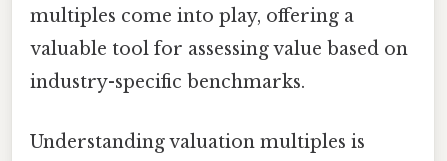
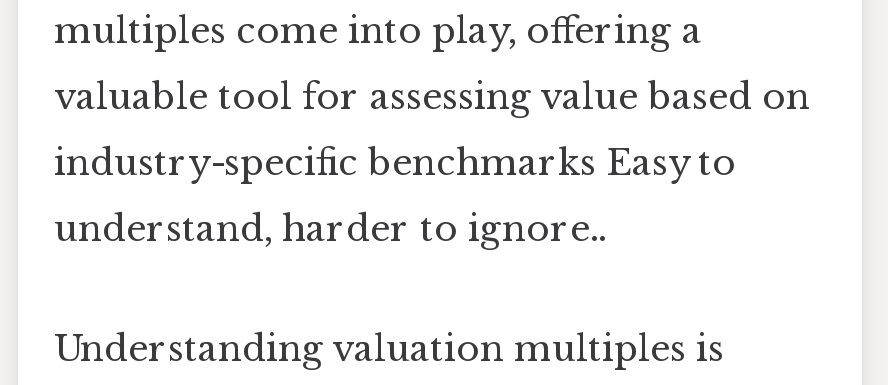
- industry-specific benchmarks.
+ industry-specific benchmarks Easy to
+ understand, harder to ignore..
